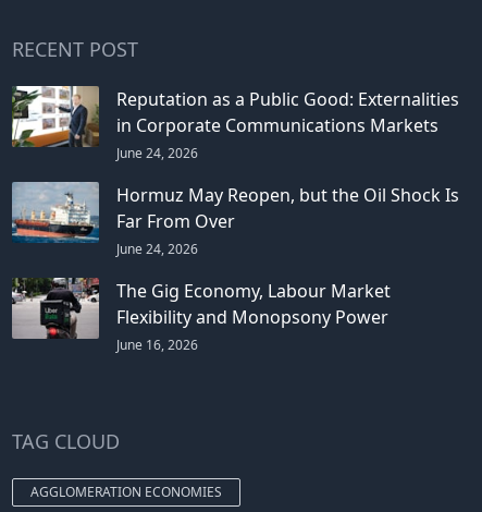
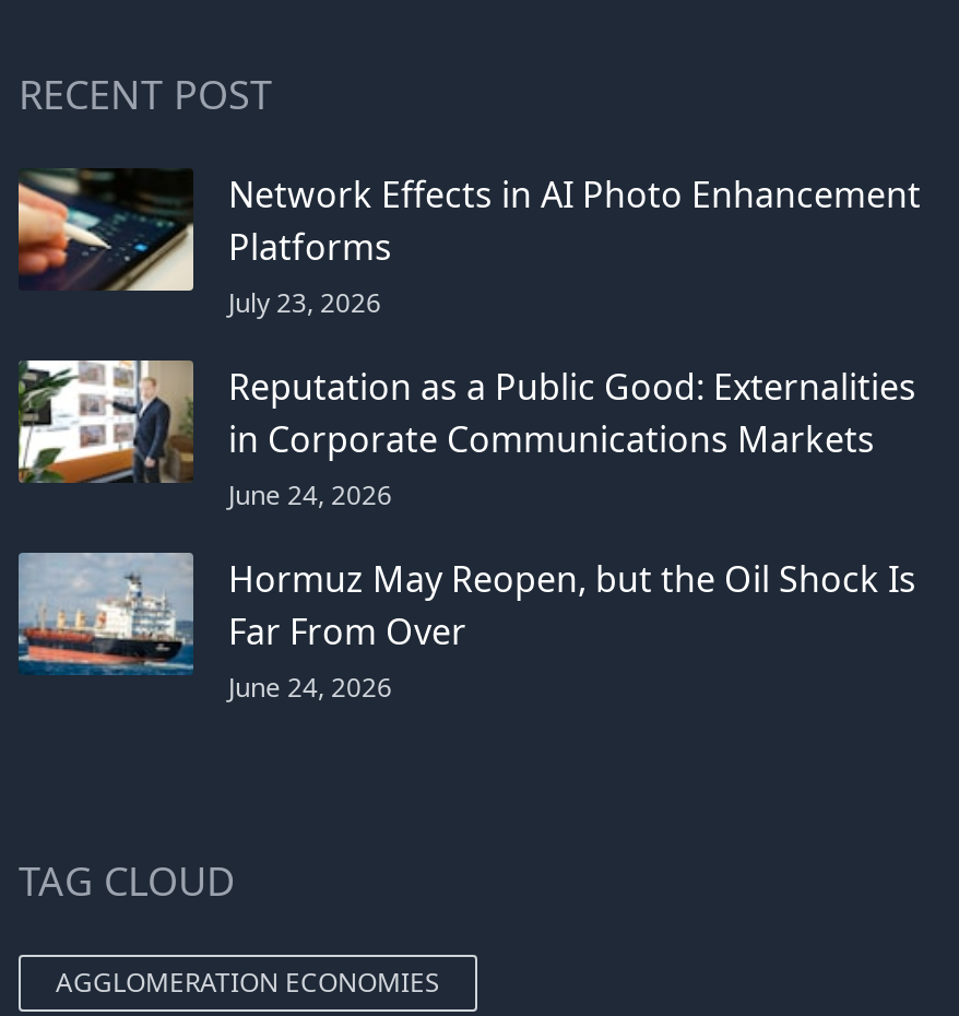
+ [image]
+ Network Effects in AI Photo Enhancement
+ Platforms
+ July 23, 2026

moved down: [image] | Reputation as a Public Good: Externalities | in Corporate Communications Markets | June 24, 2026 | Hormuz May Reopen, but the Oil Shock Is | Far From Over | June 24, 2026

- [image]
- The Gig Economy, Labour Market
- Flexibility and Monopsony Power
- June 16, 2026
